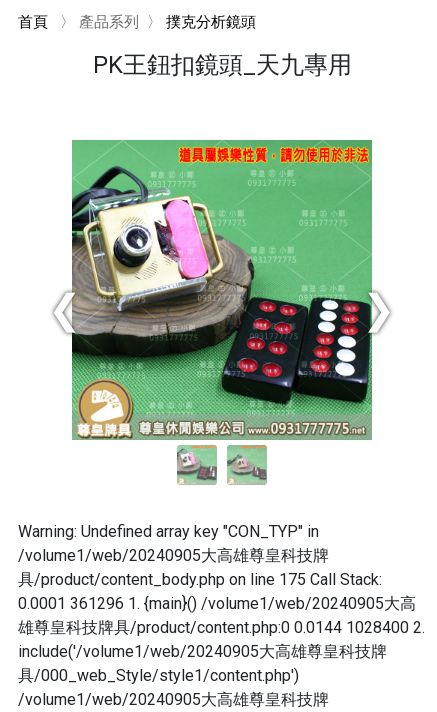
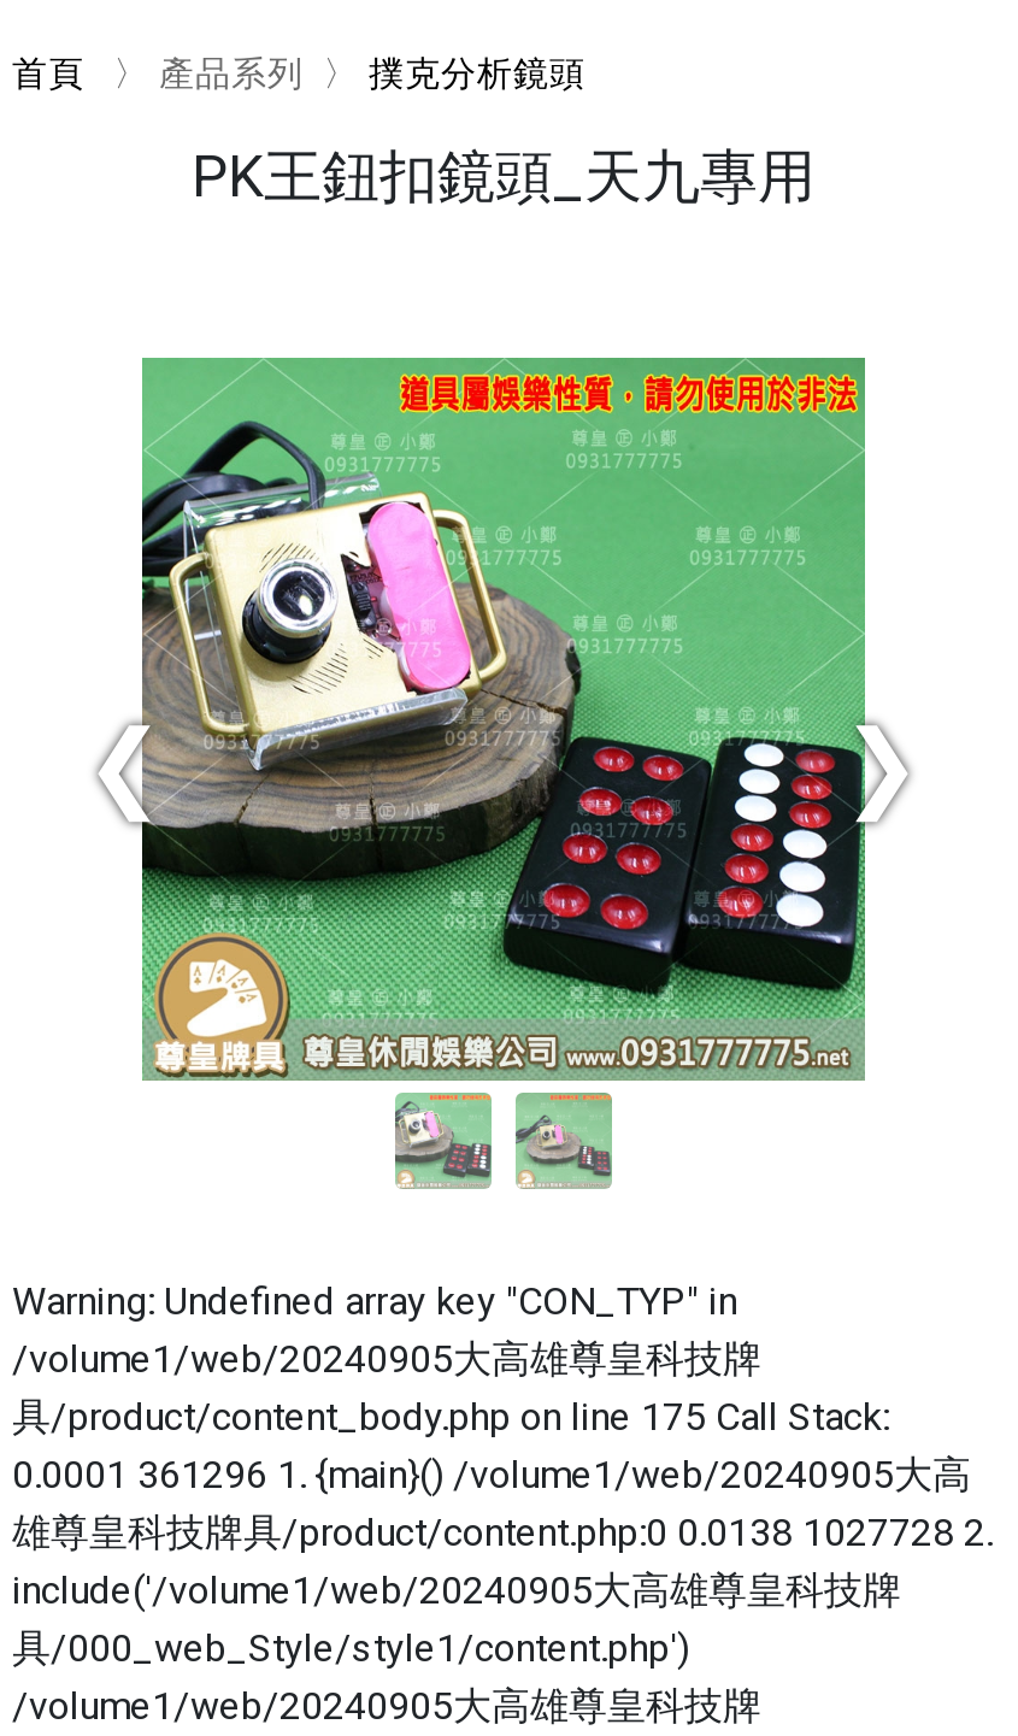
- 雄尊皇科技牌具/product/content.php:0 0.0144 1028400 2.
+ 雄尊皇科技牌具/product/content.php:0 0.0138 1027728 2.
